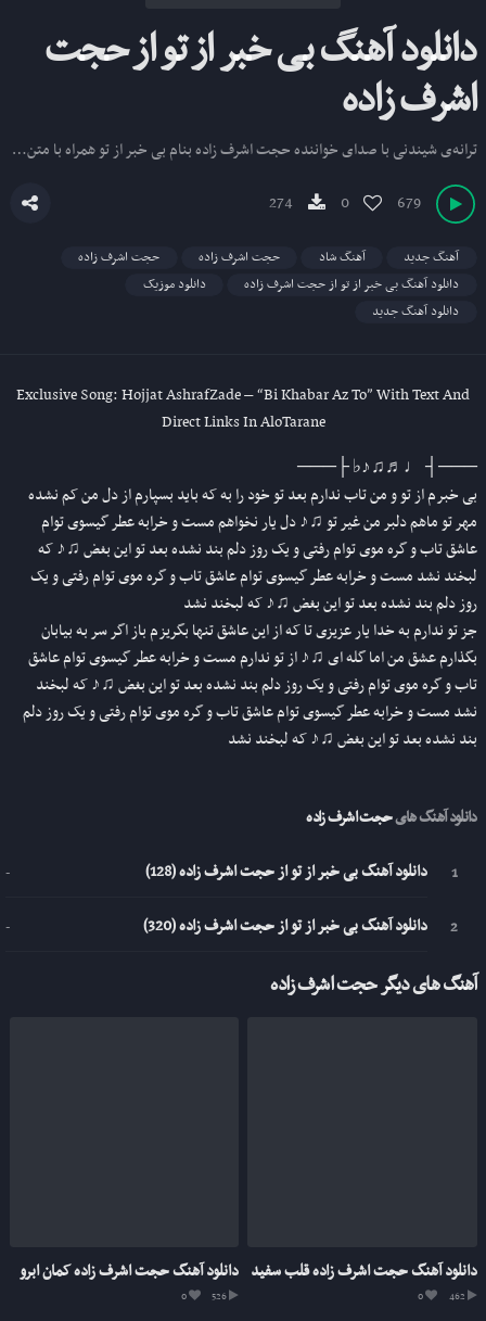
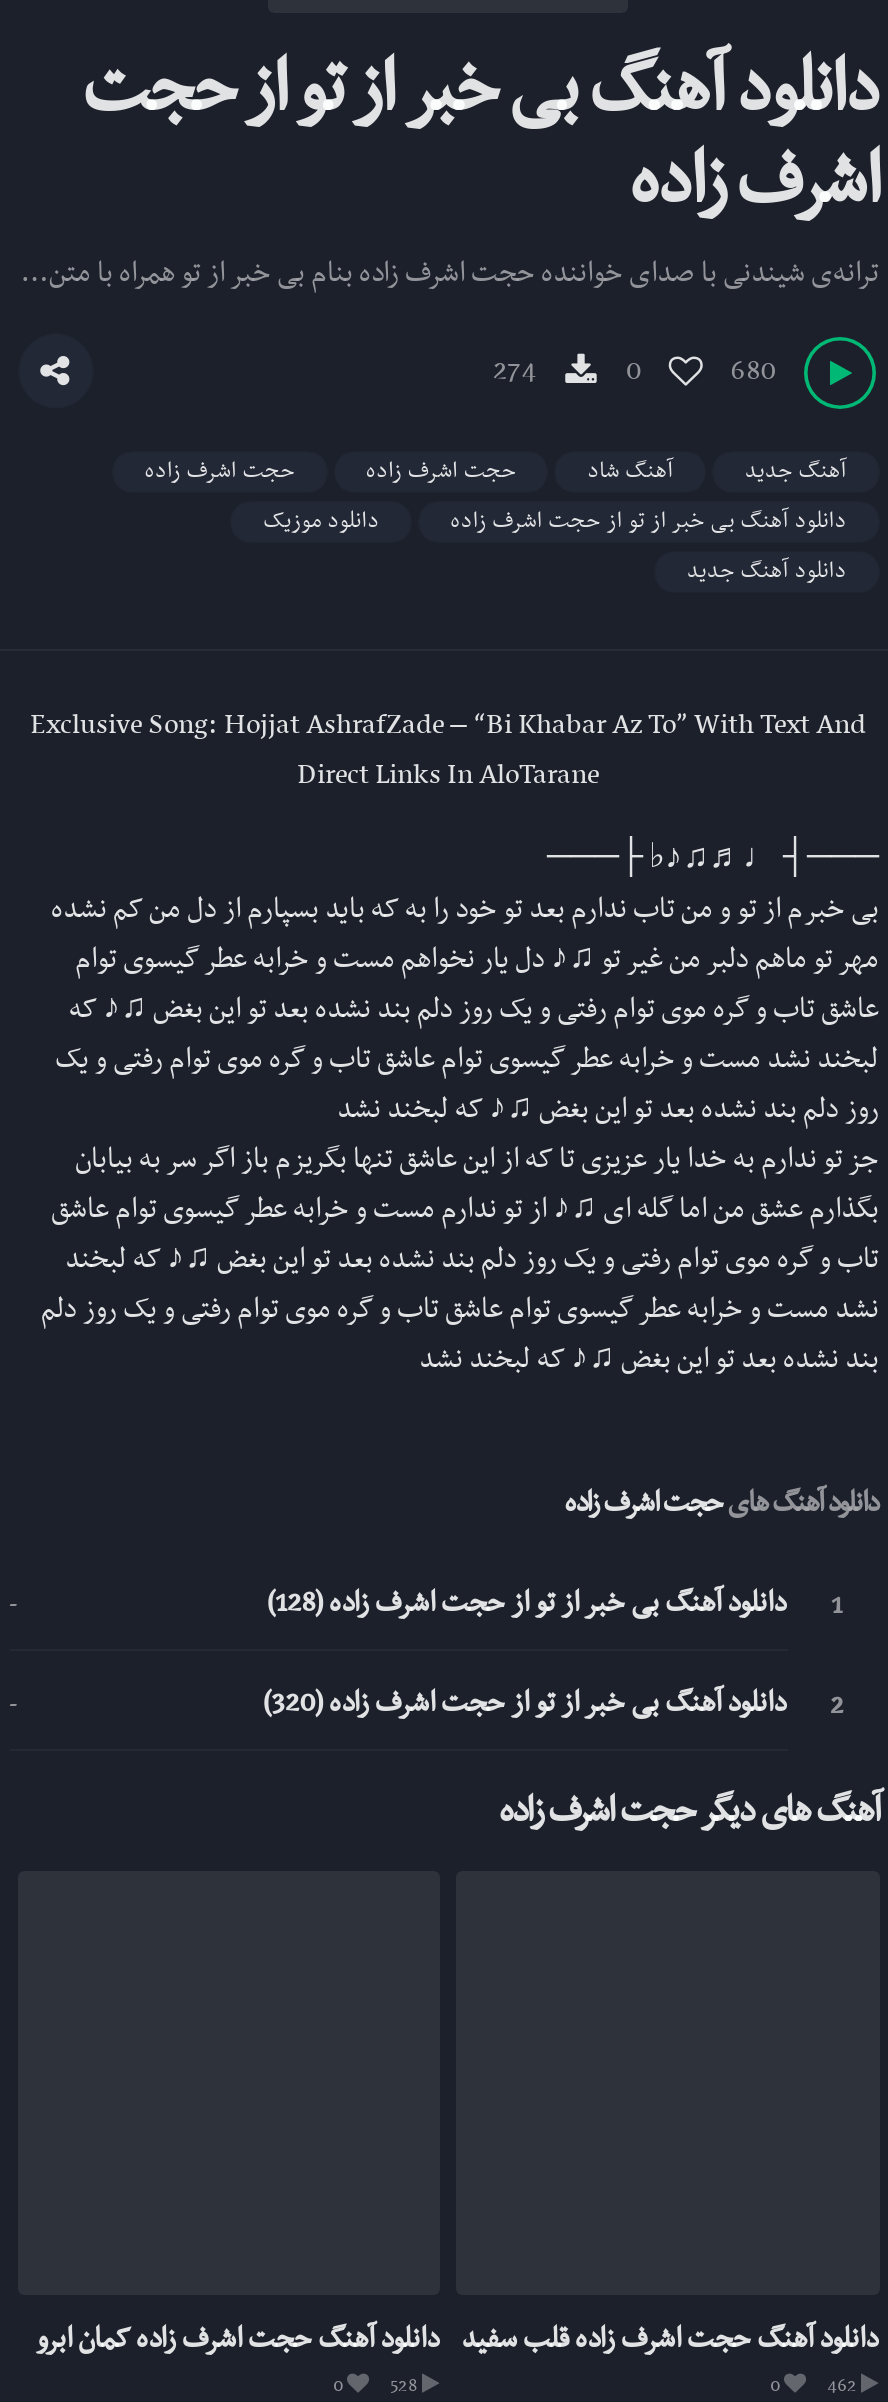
- 274 0 679
+ 274 0 680
